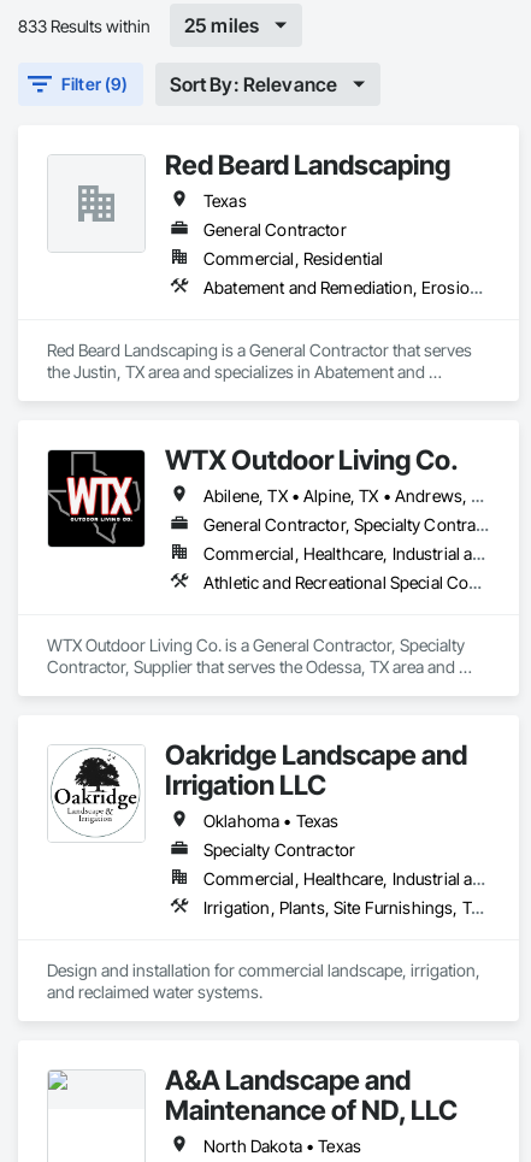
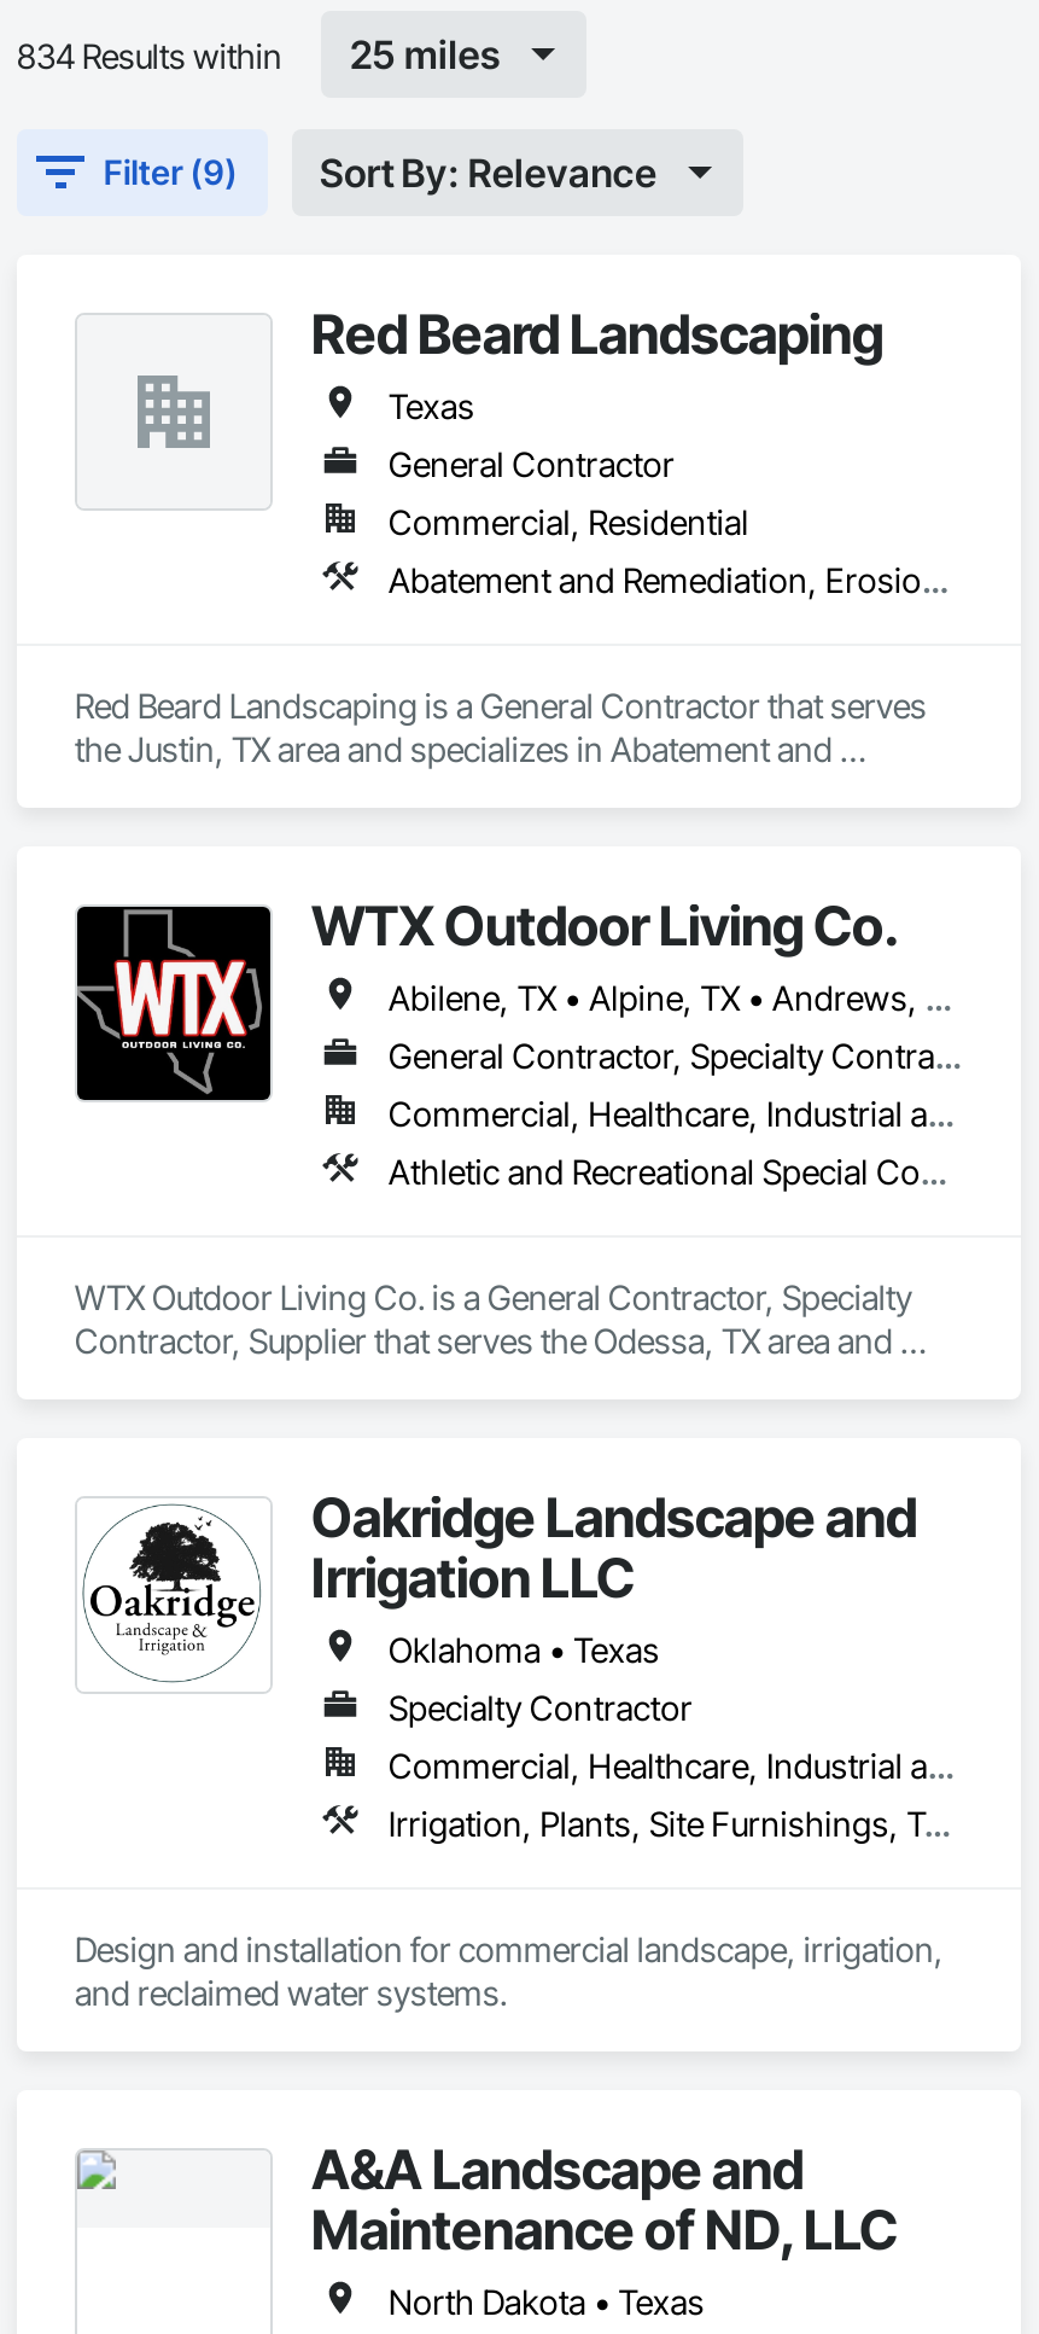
- 833 Results within
+ 834 Results within
